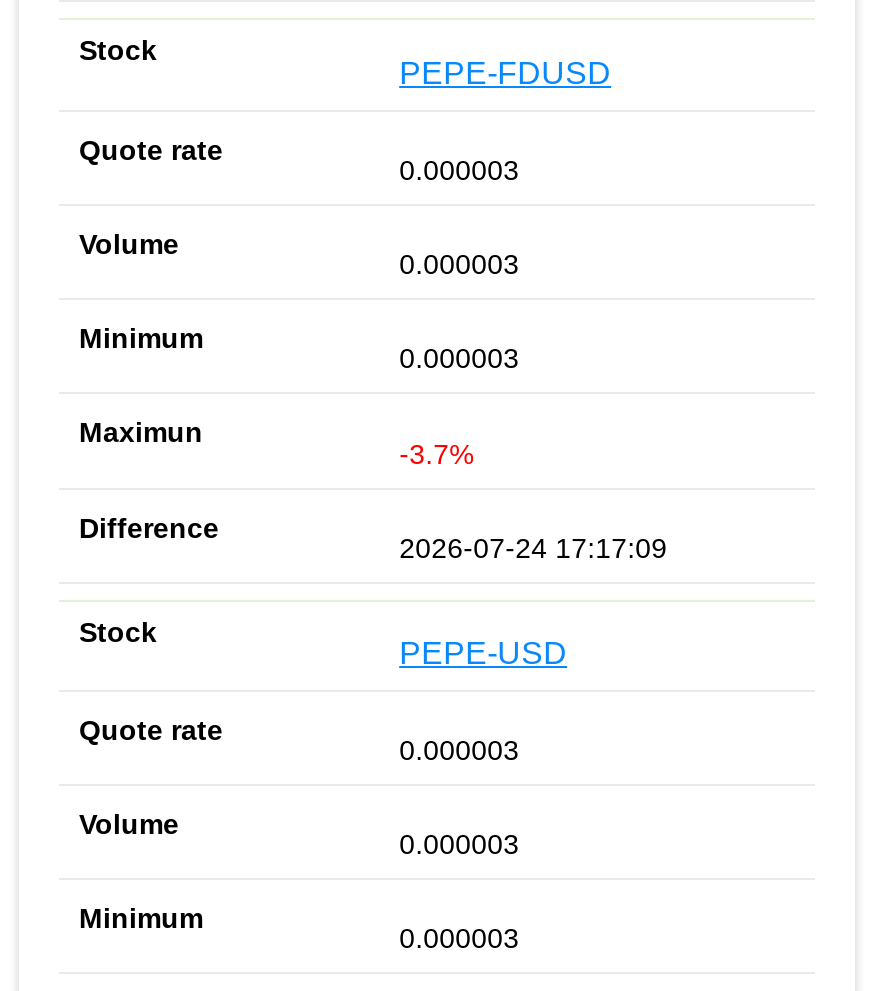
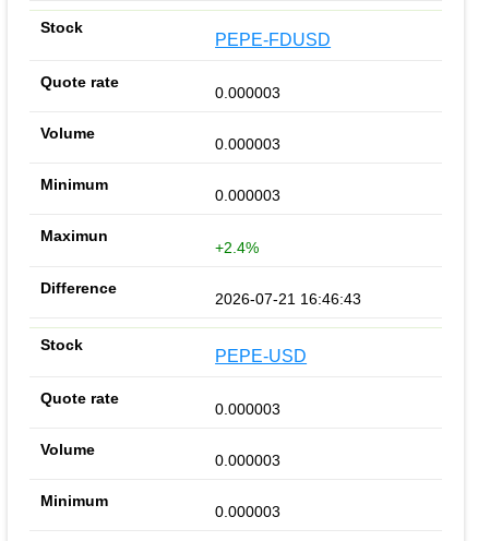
- -3.7%
+ +2.4%

- 2026-07-24 17:17:09
+ 2026-07-21 16:46:43
